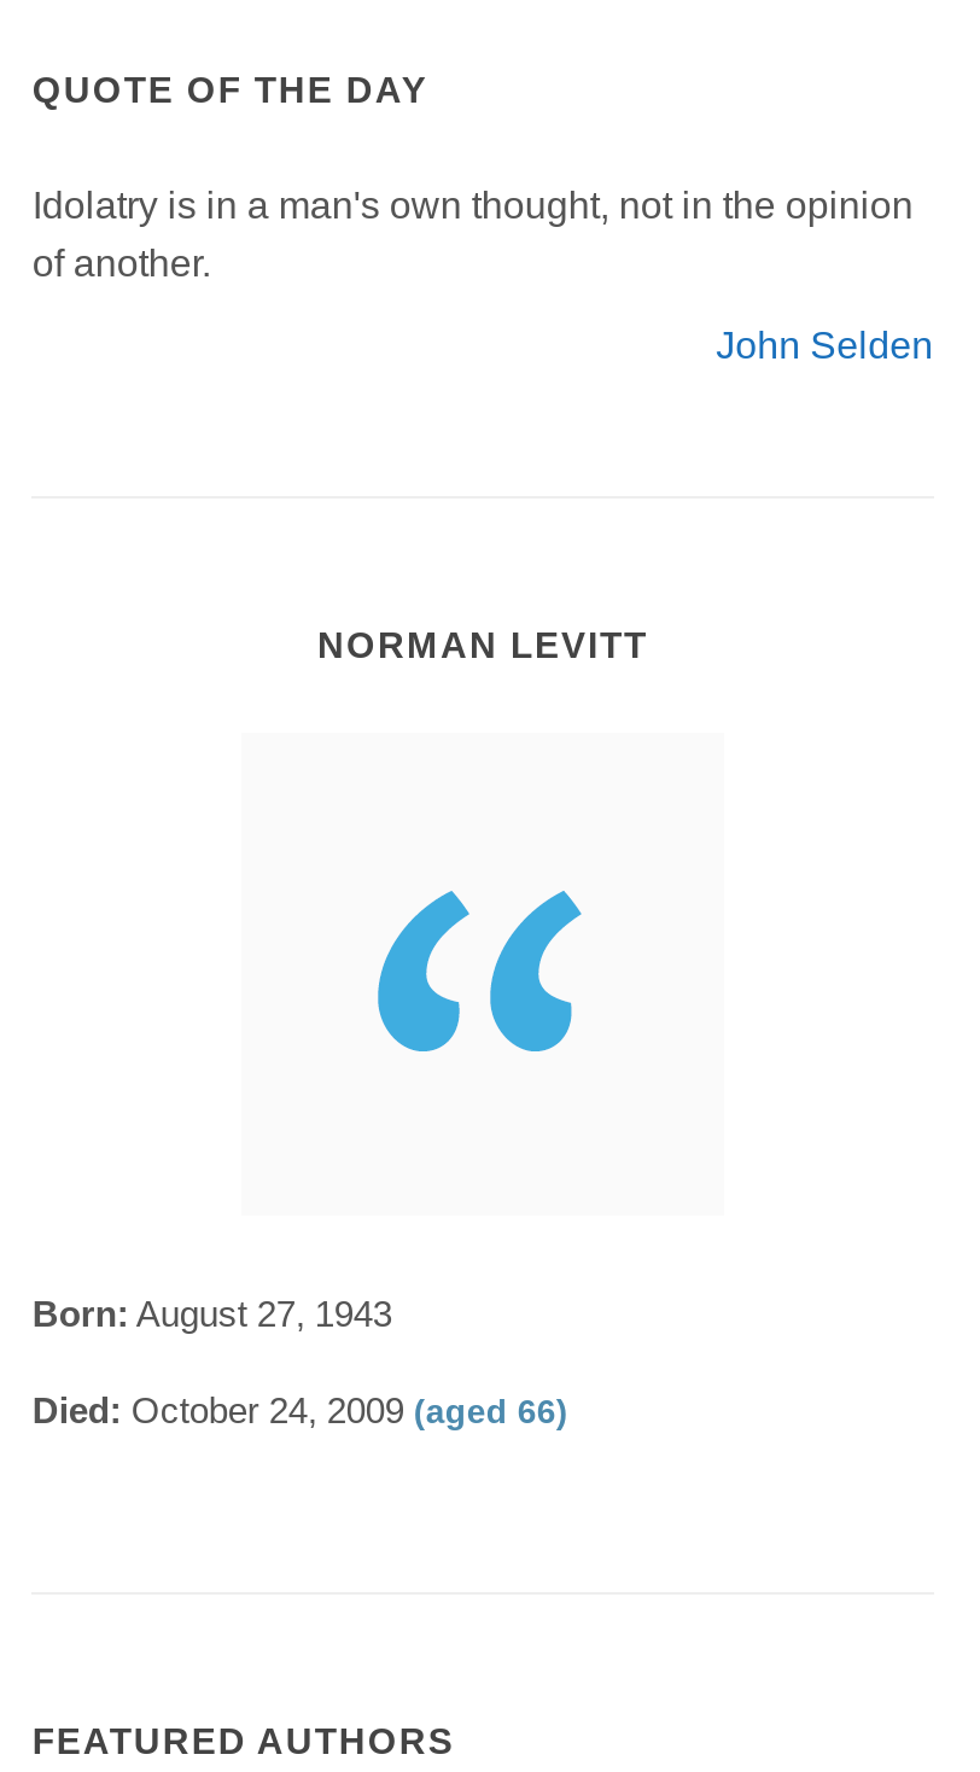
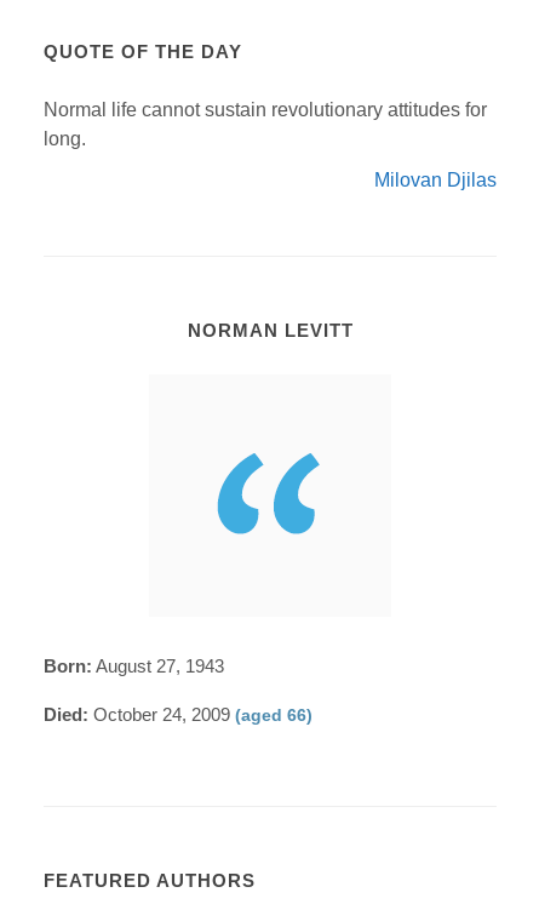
- Idolatry is in a man's own thought, not in the opinion
- of another.
+ Normal life cannot sustain revolutionary attitudes for
+ long.

- John Selden
+ Milovan Djilas
